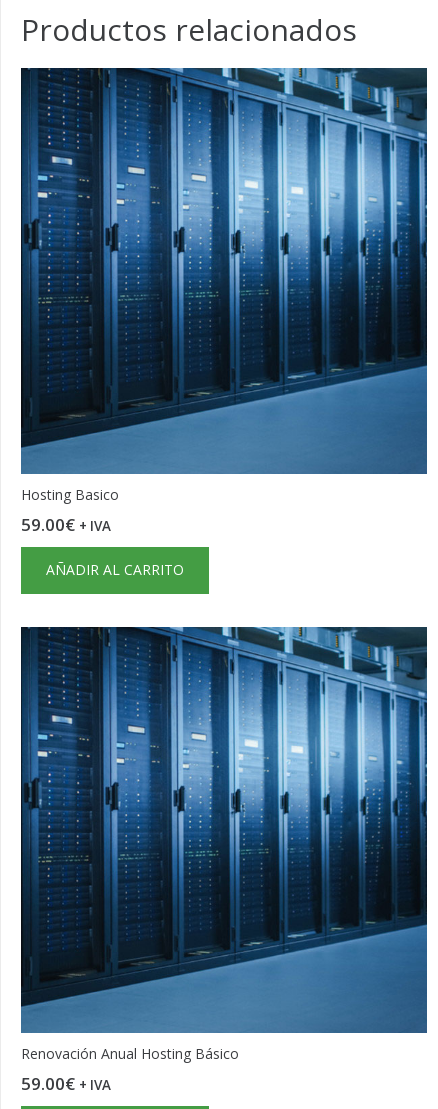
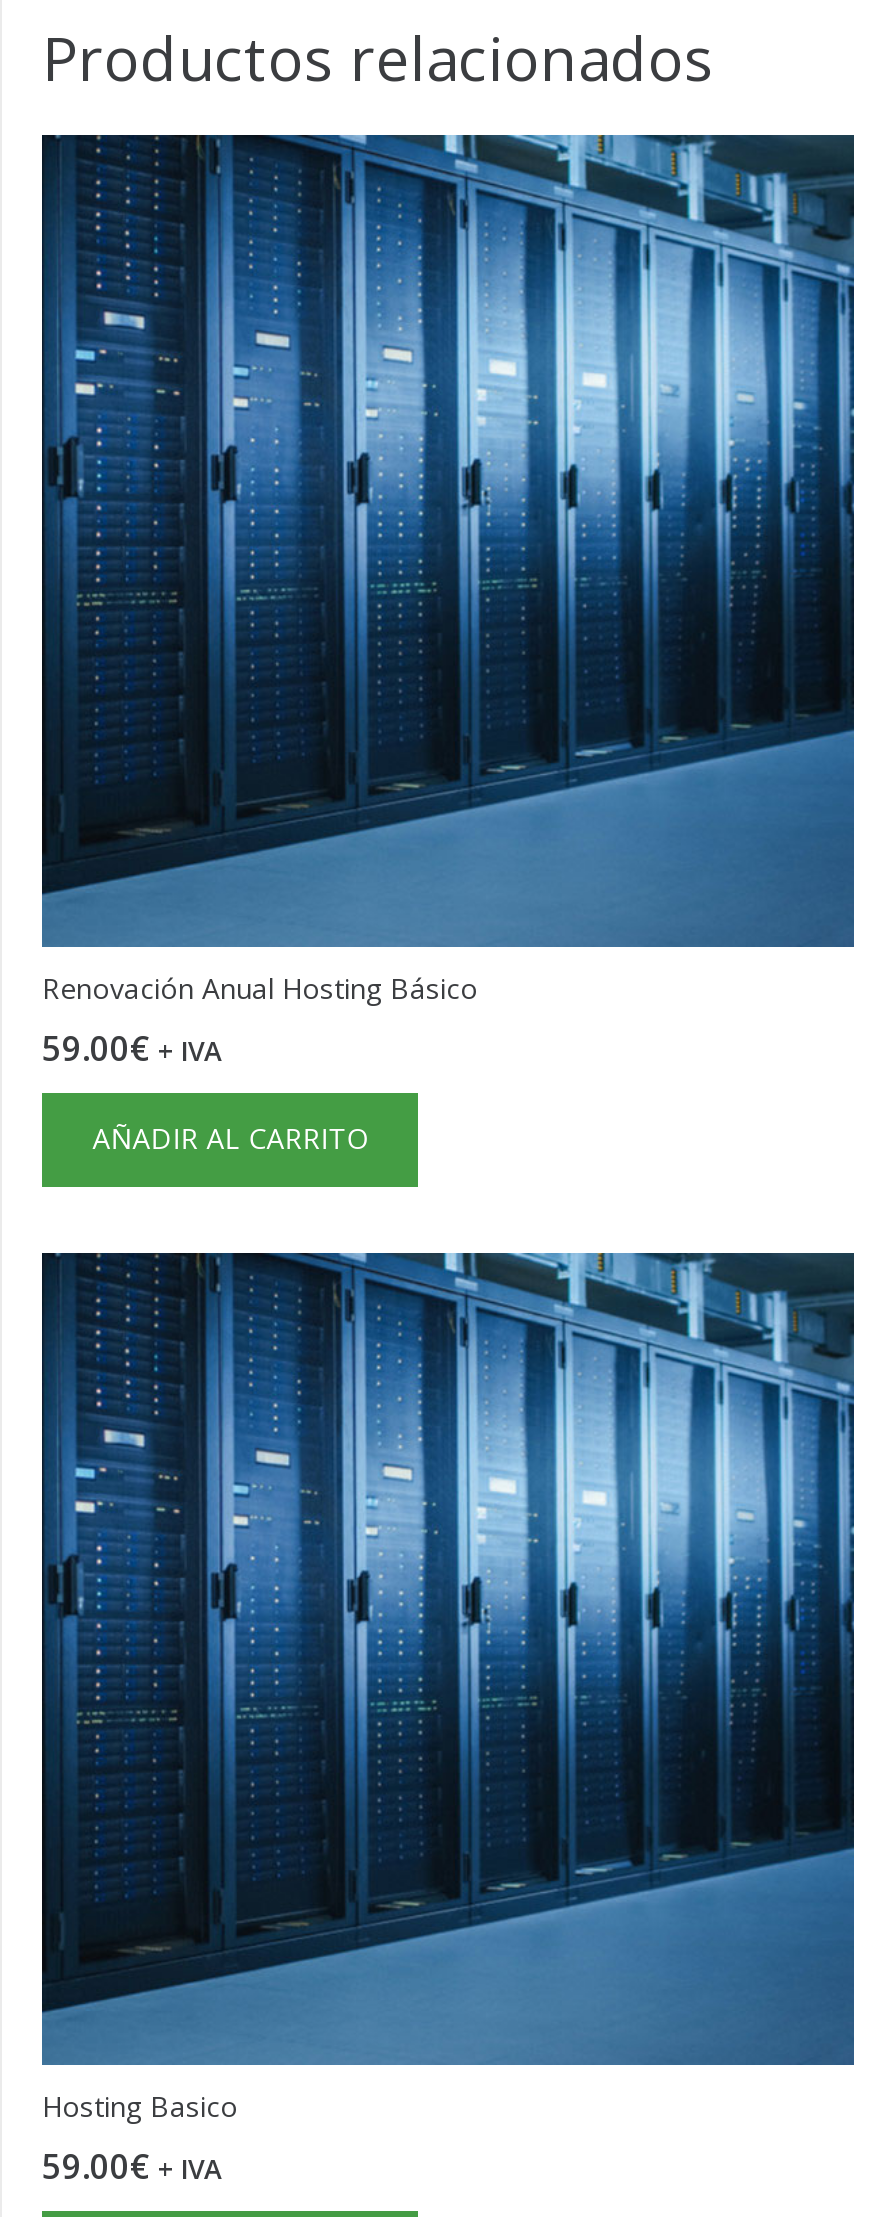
moved down: Hosting Basico

moved up: Renovación Anual Hosting Básico
